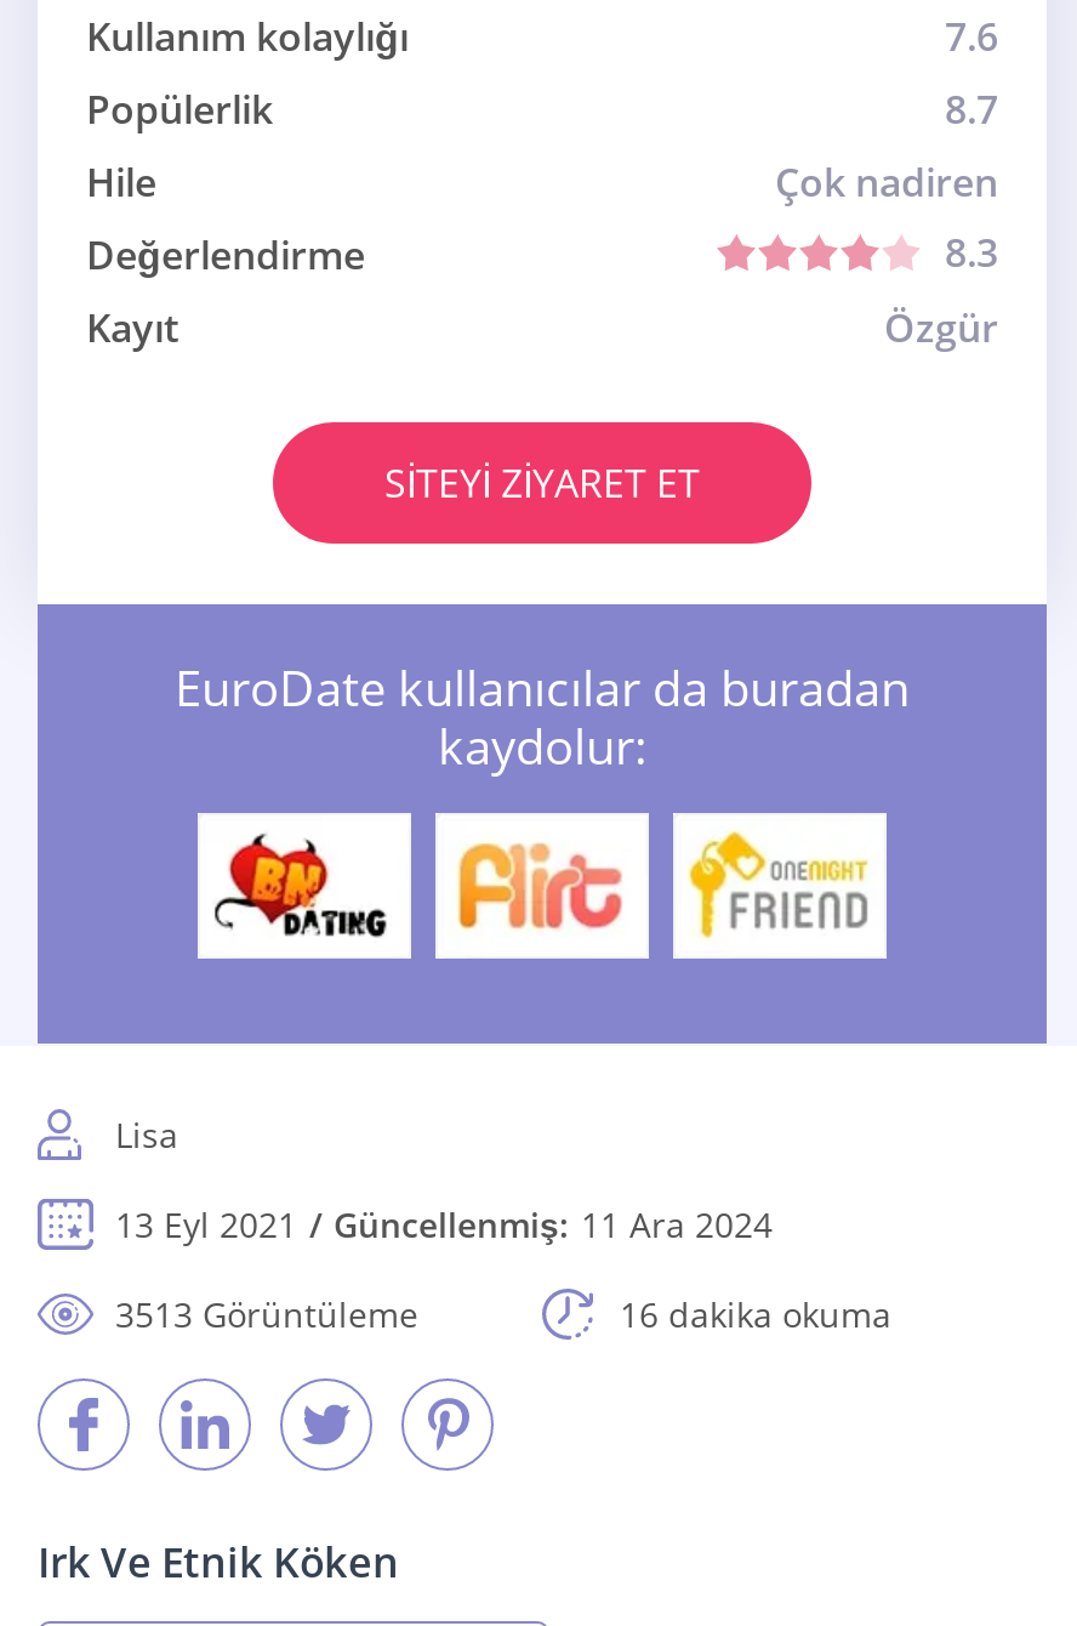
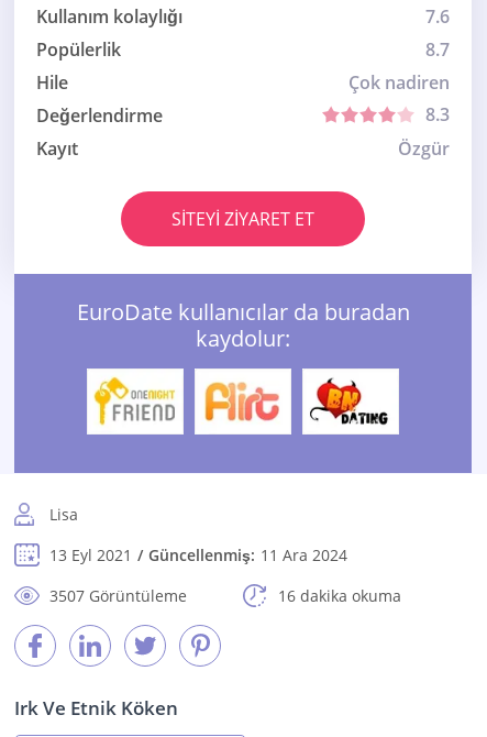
- [image]
+ [image]

- [image]
+ [image]

- 3513 Görüntüleme
+ 3507 Görüntüleme
